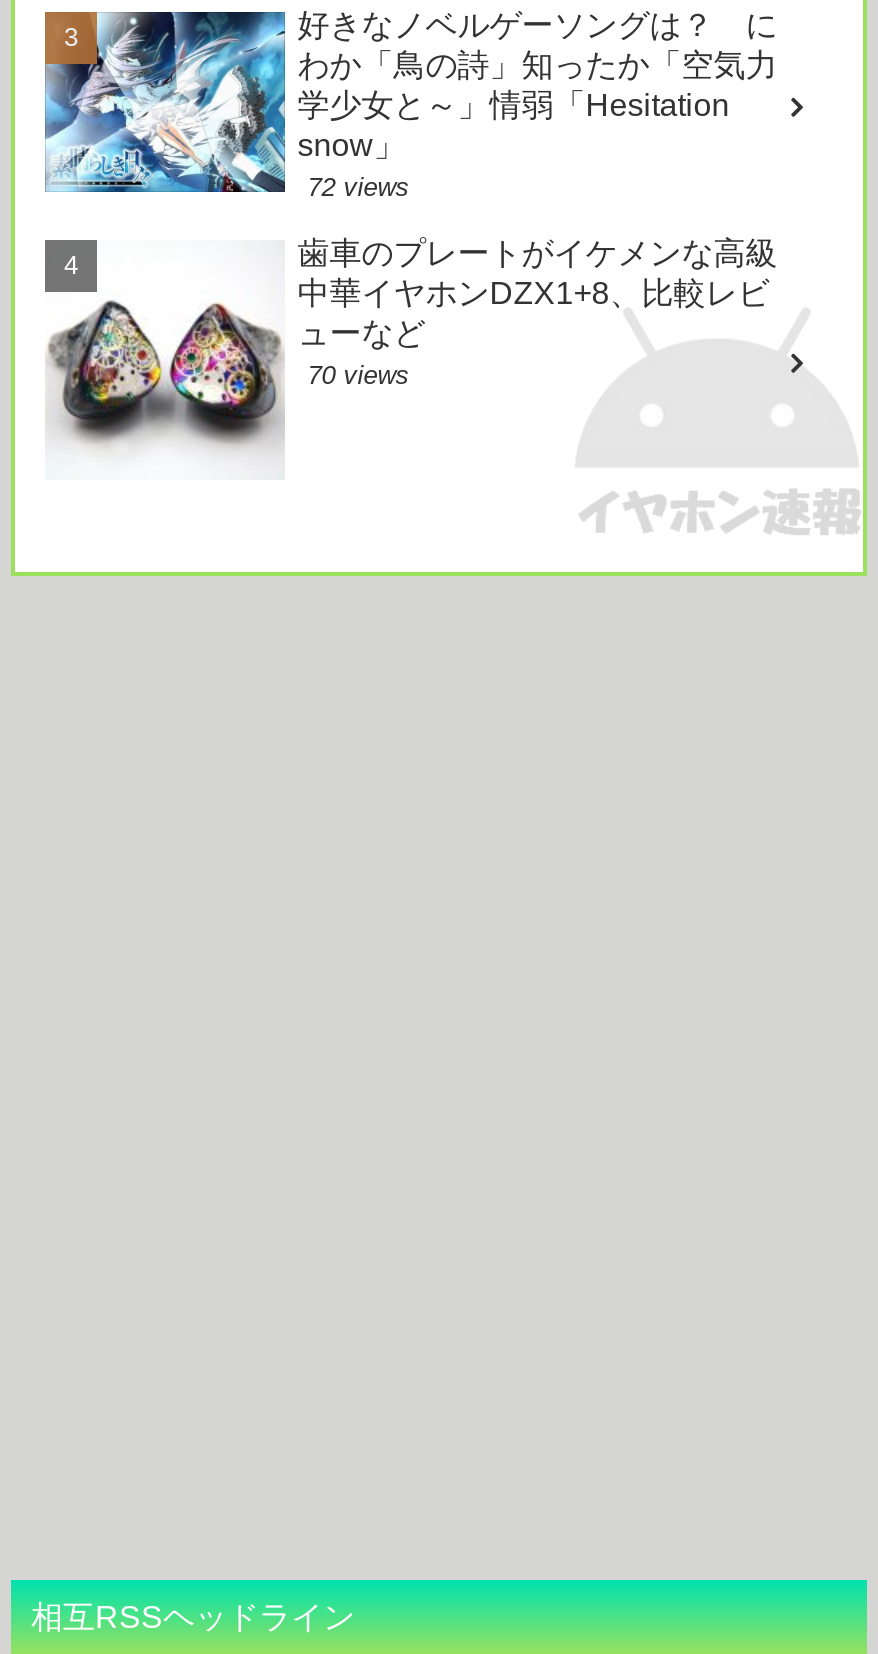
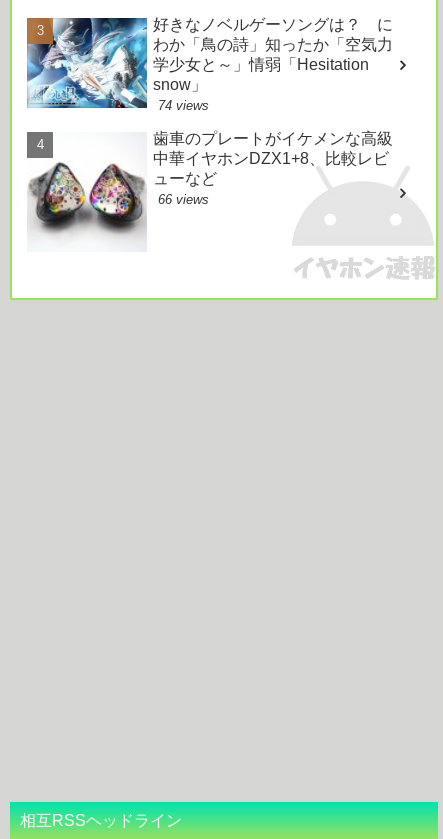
- 72 views
+ 74 views

- 70 views
+ 66 views
